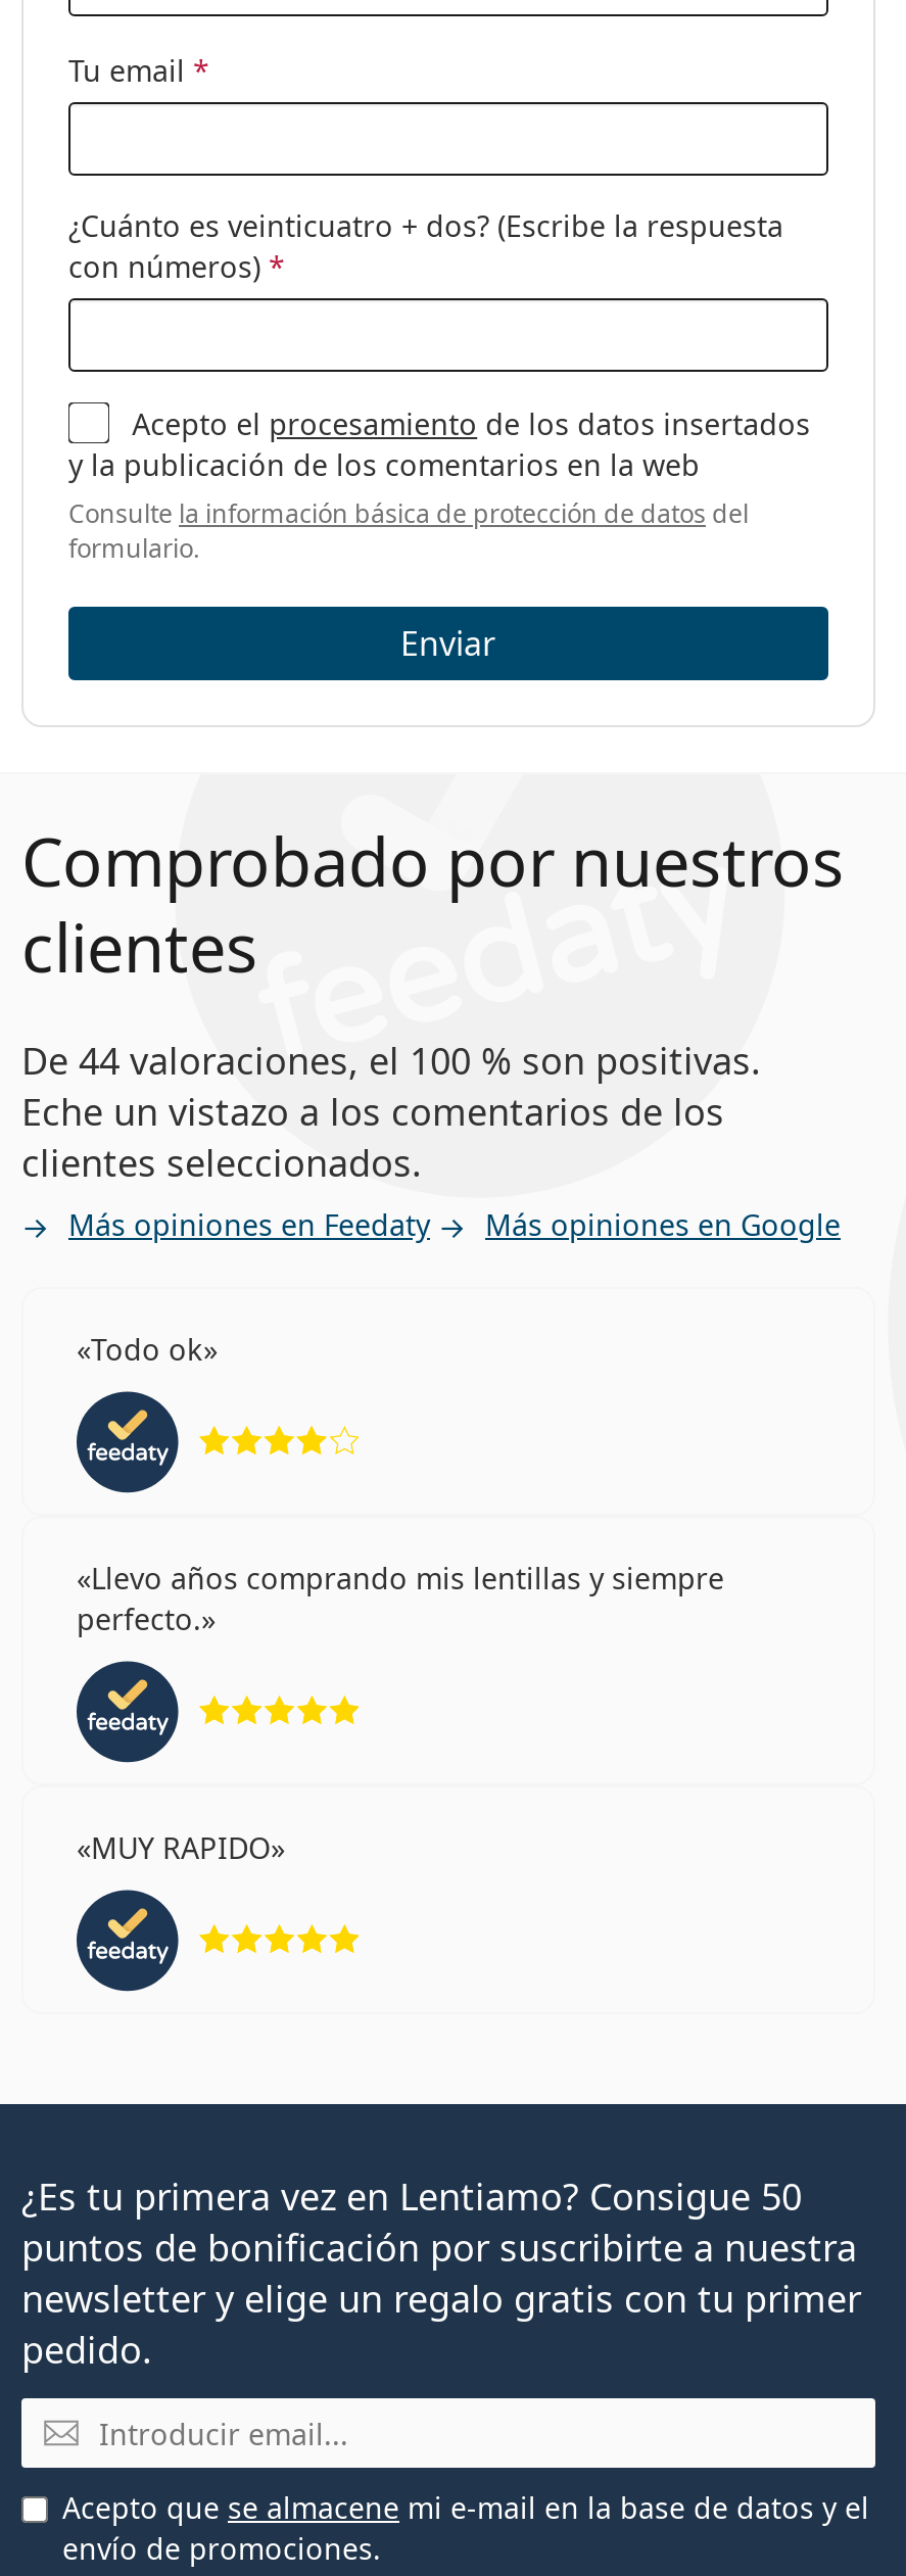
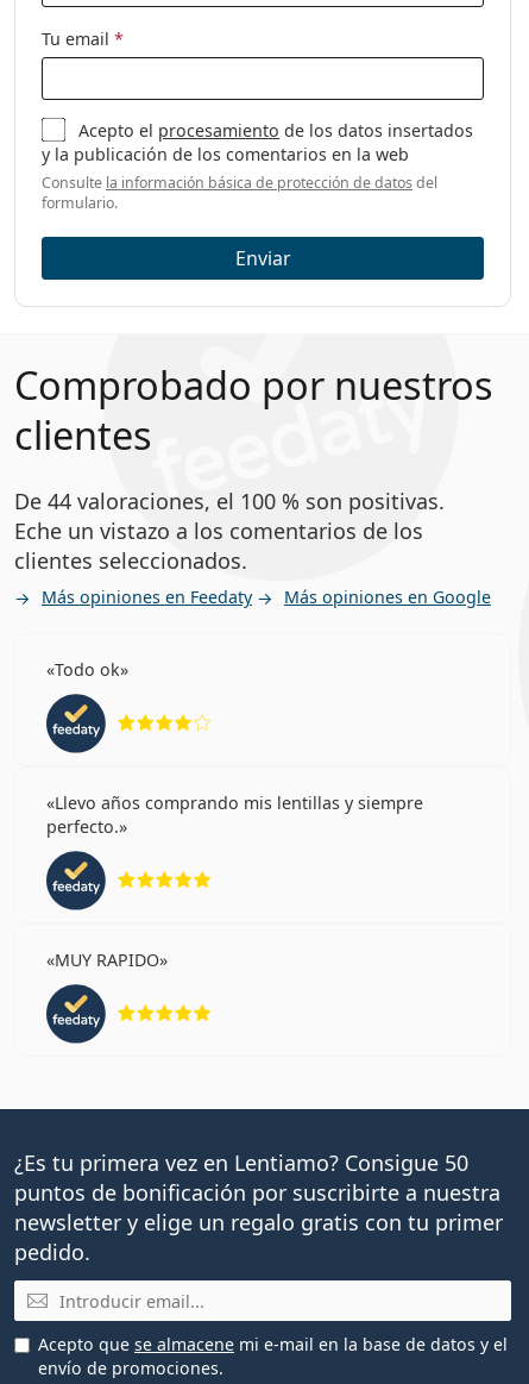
- ¿Cuánto es veinticuatro + dos? (Escribe la respuesta
- con números) *
